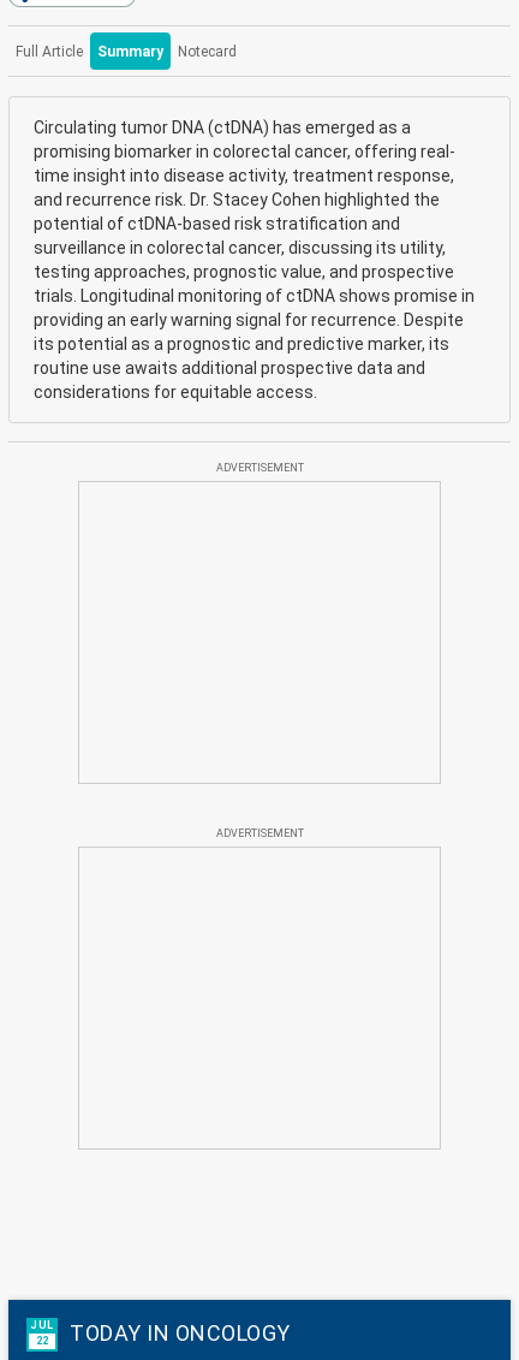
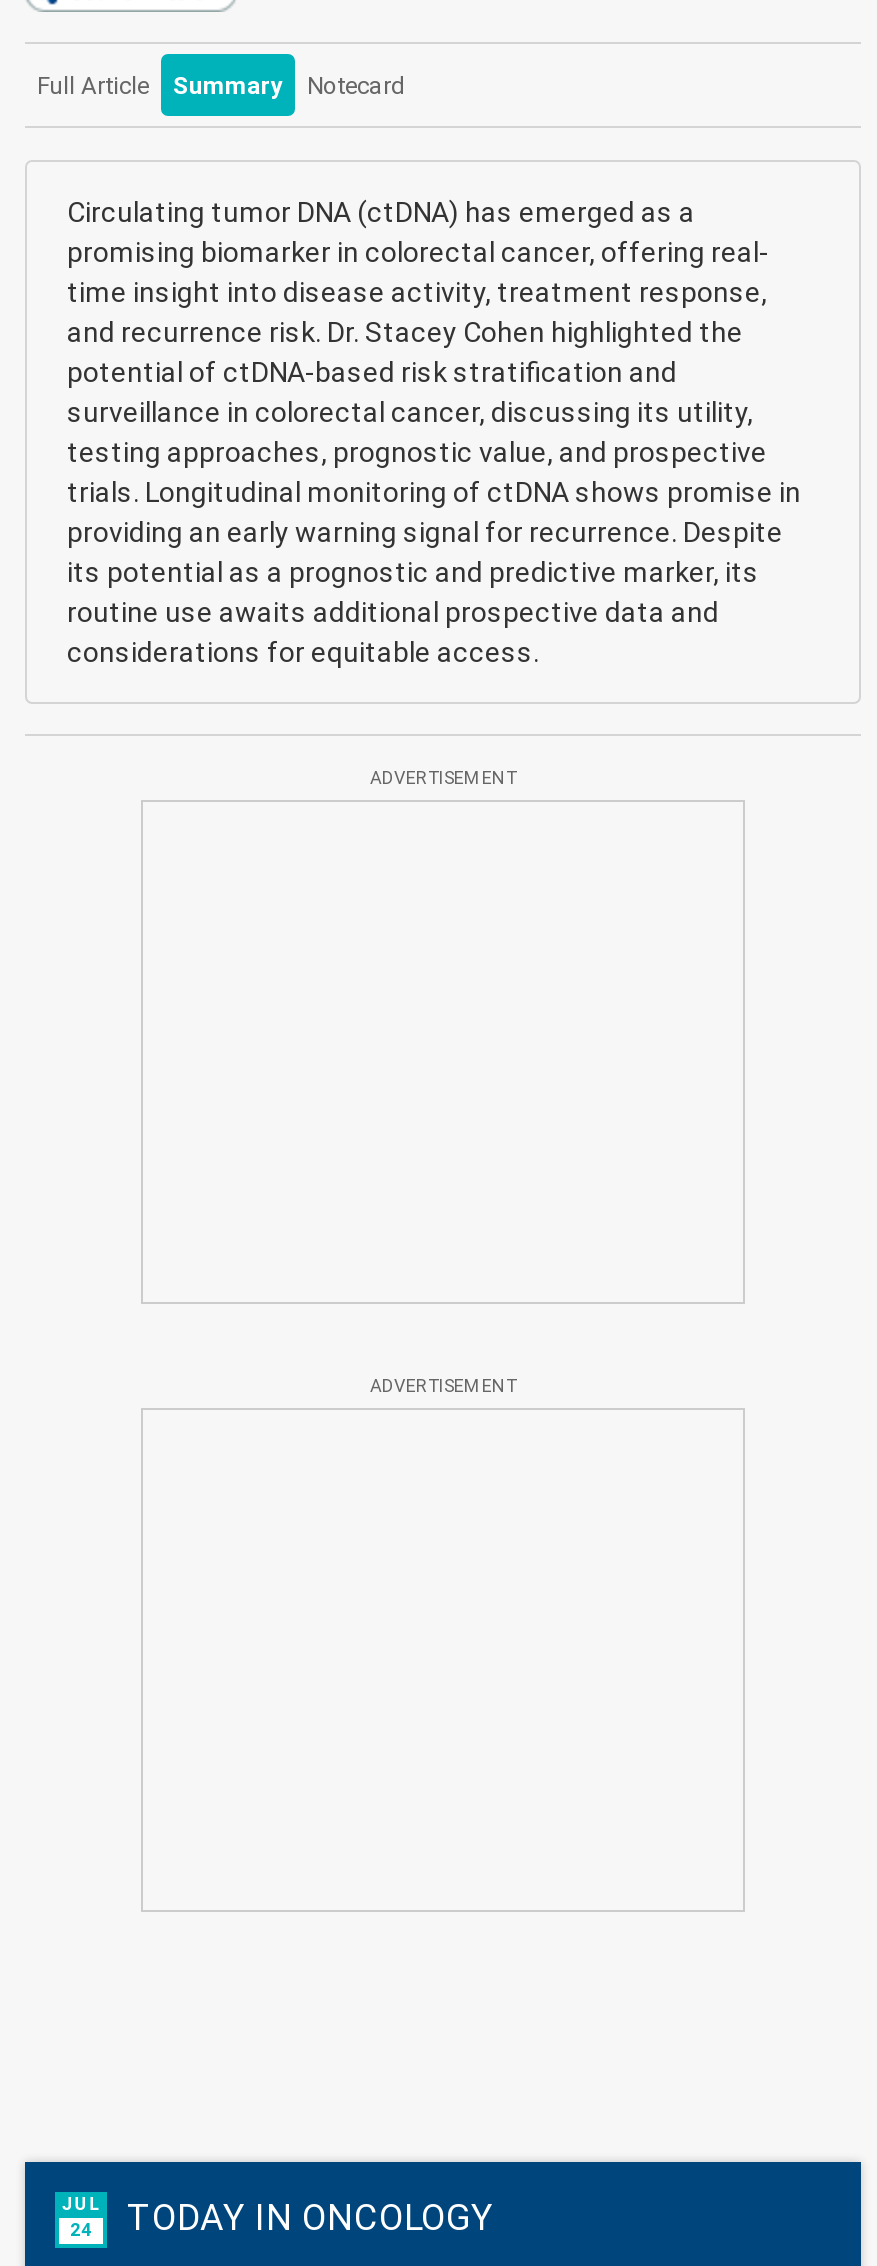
- JUL 22 TODAY IN ONCOLOGY
+ JUL 24 TODAY IN ONCOLOGY
